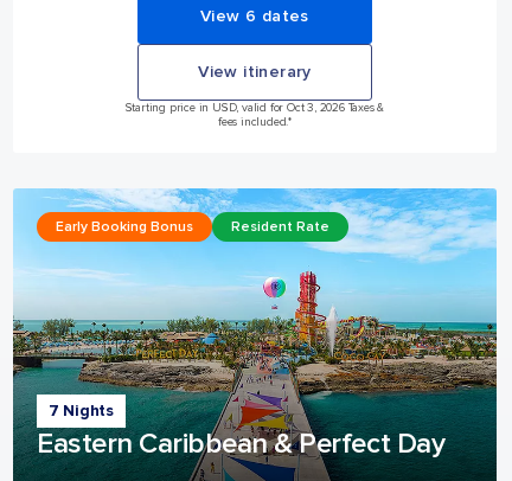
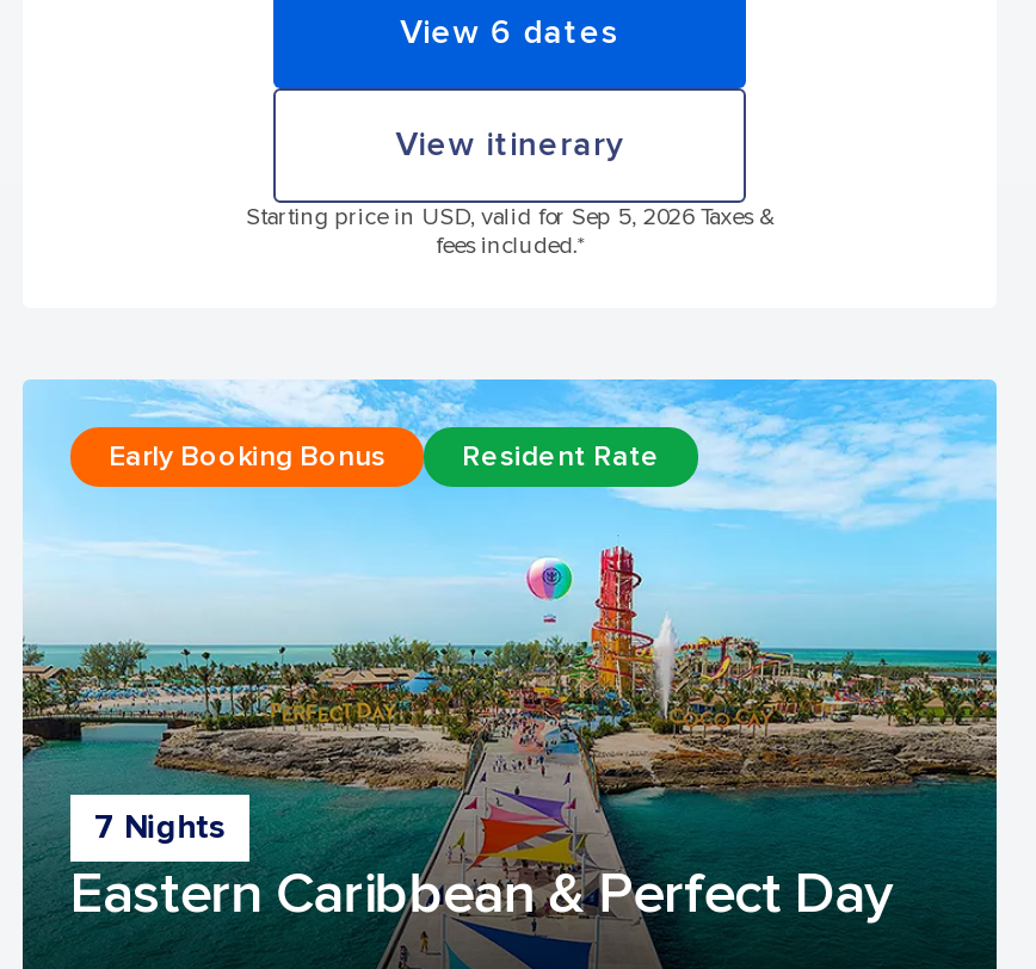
- Starting price in USD, valid for Oct 3, 2026 Taxes &
+ Starting price in USD, valid for Sep 5, 2026 Taxes &
